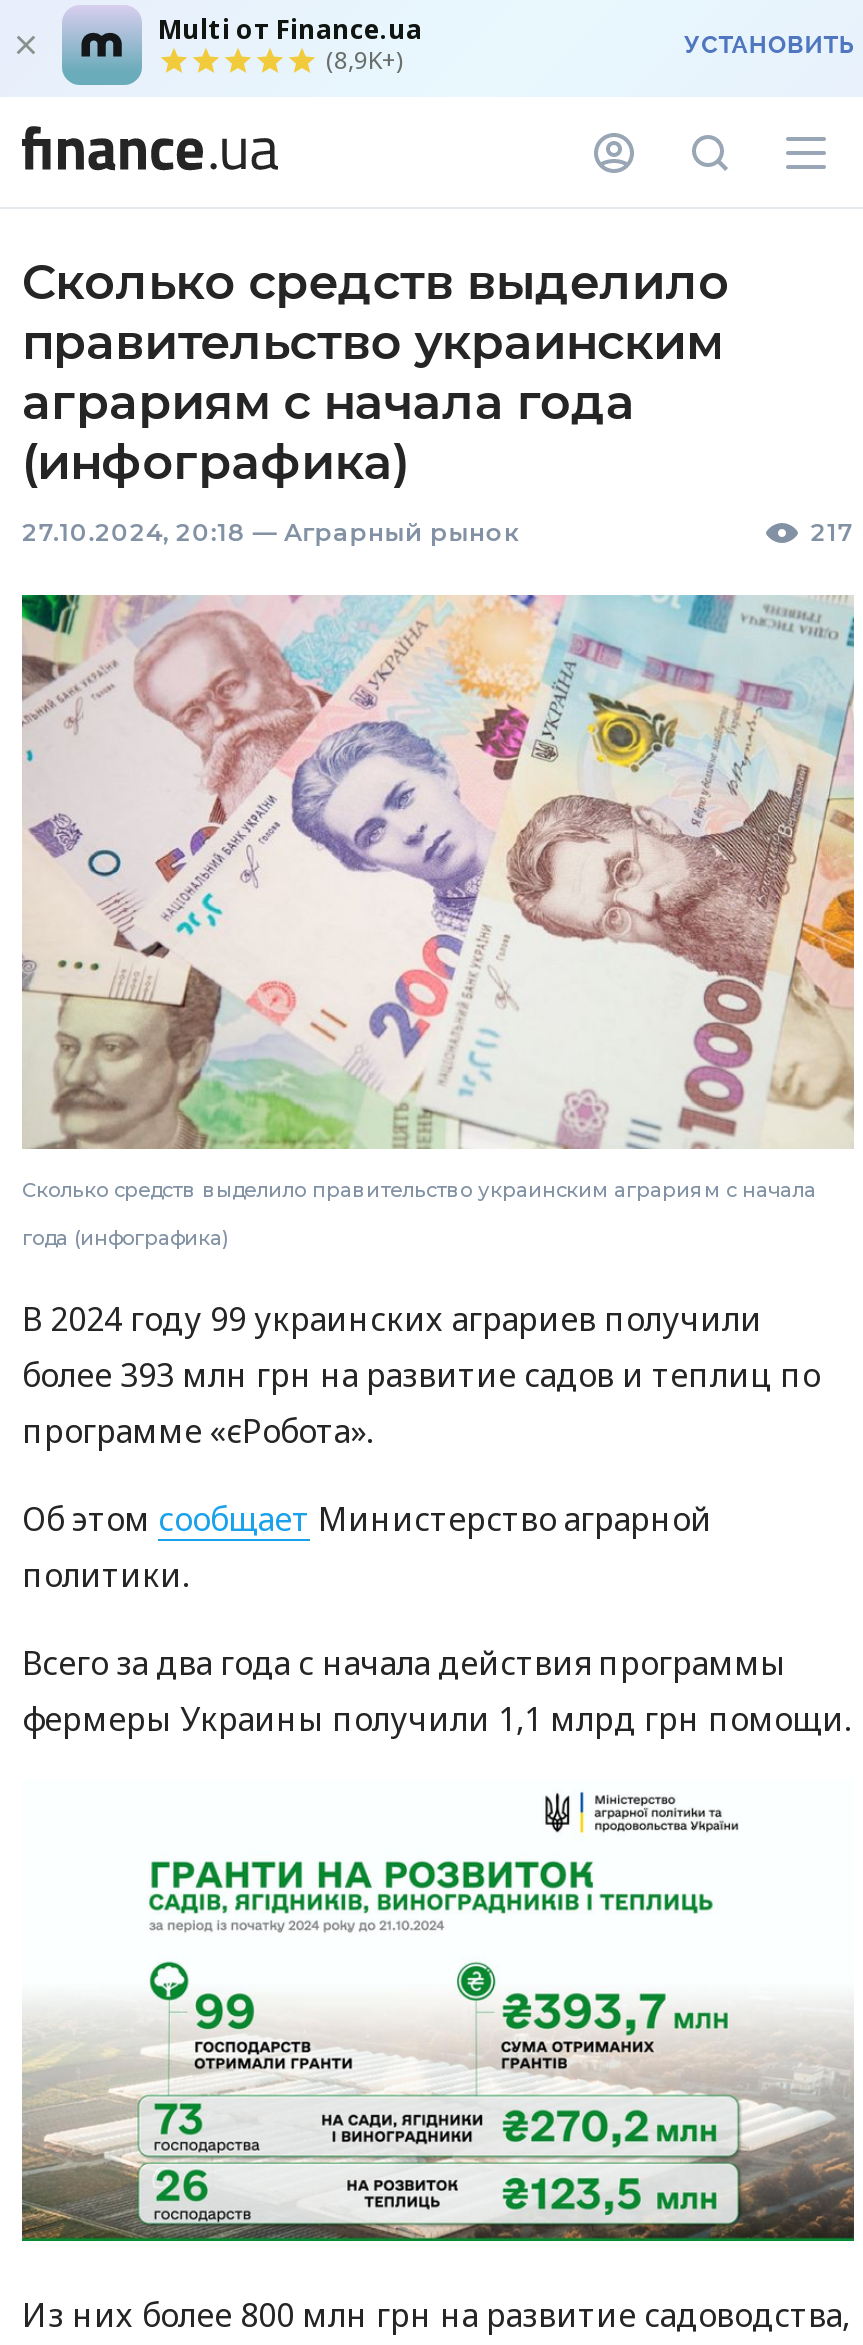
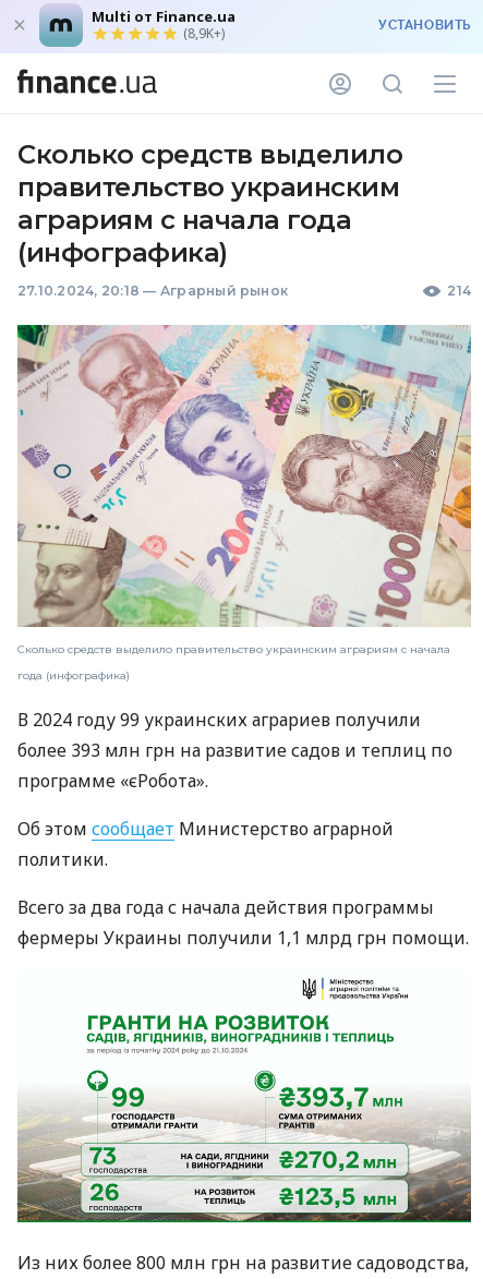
- 217
+ 214
